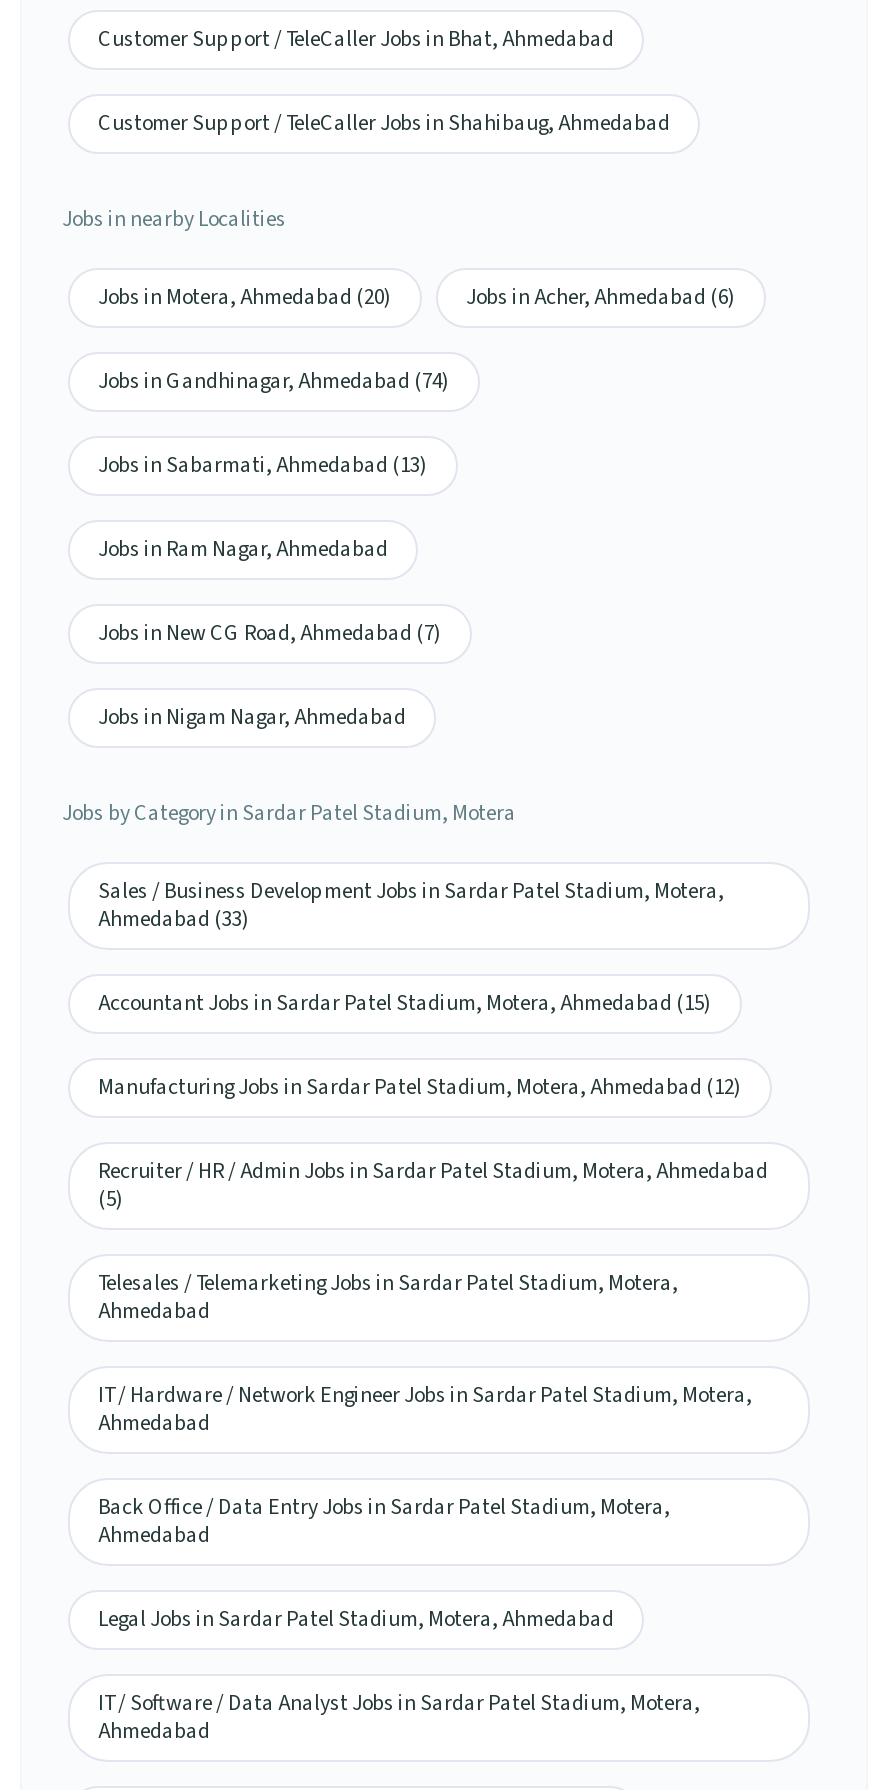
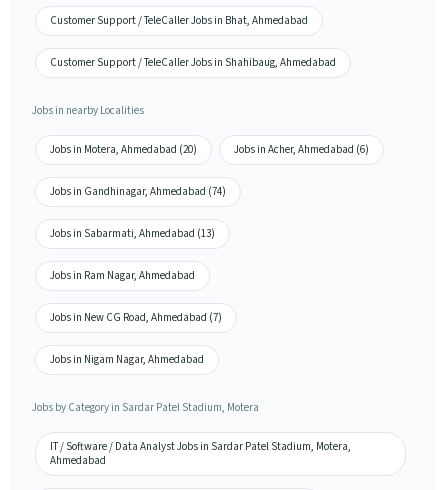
- Sales / Business Development Jobs in Sardar Patel Stadium, Motera,
- Ahmedabad (33)
- Accountant Jobs in Sardar Patel Stadium, Motera, Ahmedabad (15)
- Manufacturing Jobs in Sardar Patel Stadium, Motera, Ahmedabad (12)
- Recruiter / HR / Admin Jobs in Sardar Patel Stadium, Motera, Ahmedabad
- (5)
- Telesales / Telemarketing Jobs in Sardar Patel Stadium, Motera,
- Ahmedabad
- IT / Hardware / Network Engineer Jobs in Sardar Patel Stadium, Motera,
- Ahmedabad
- Back Office / Data Entry Jobs in Sardar Patel Stadium, Motera,
- Ahmedabad
- Legal Jobs in Sardar Patel Stadium, Motera, Ahmedabad
